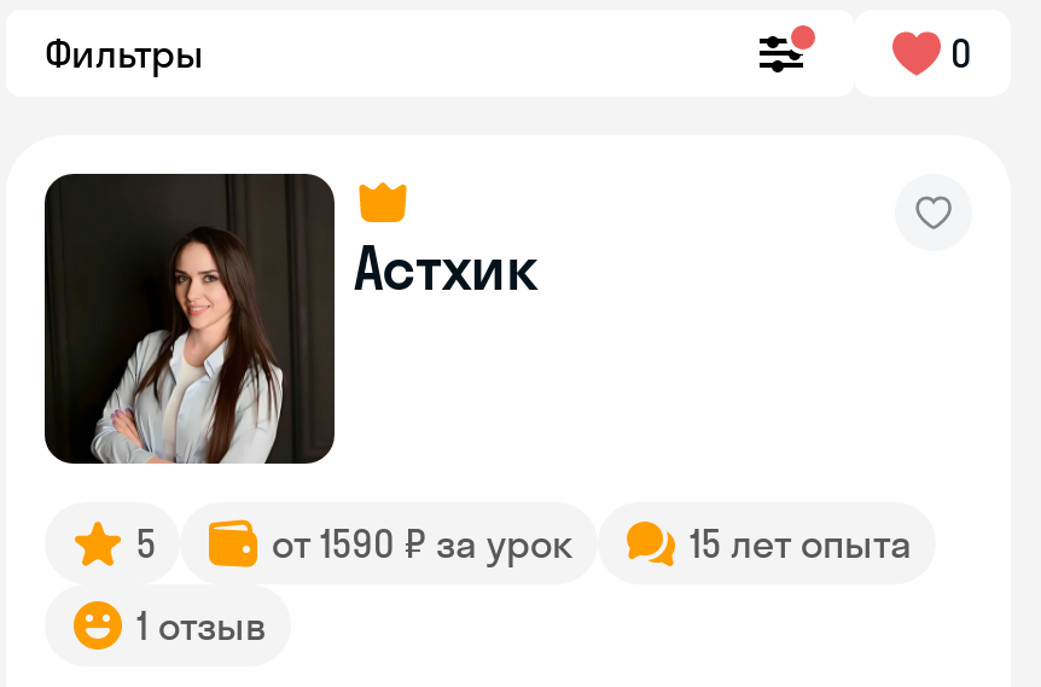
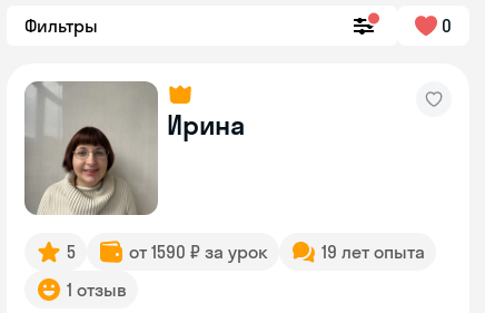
- [image]
- Астхик
+ [image]
+ Ирина

- 15 лет опыта
+ 19 лет опыта
